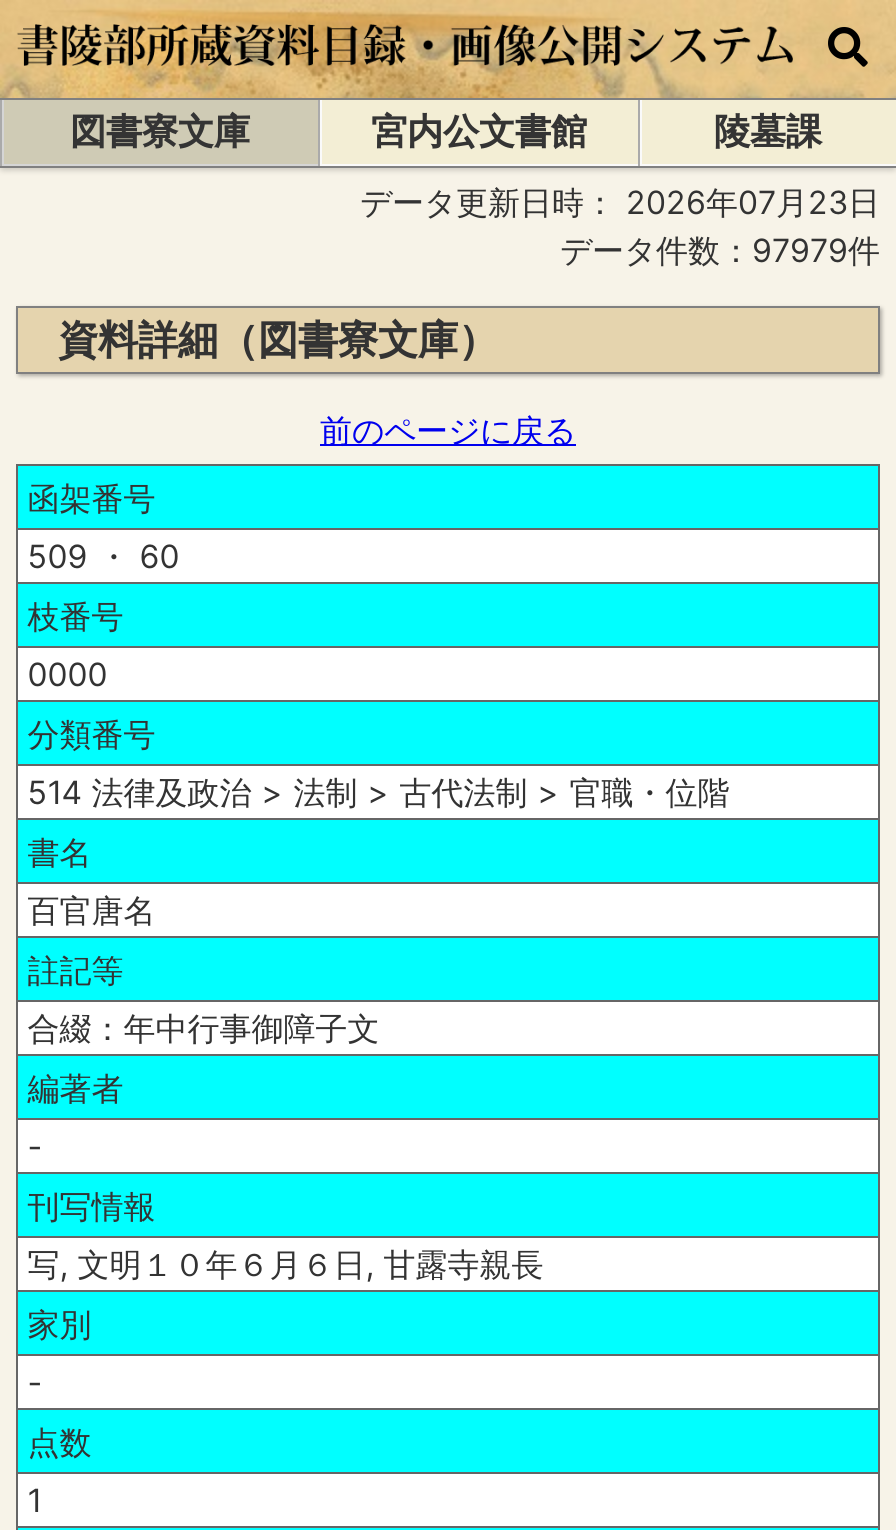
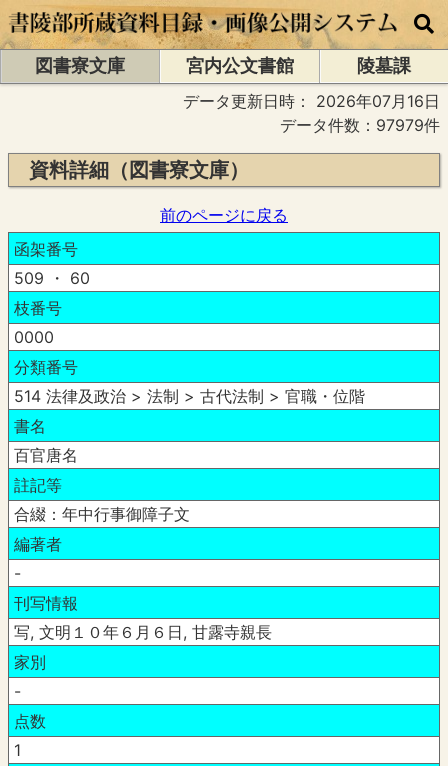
- データ更新日時：2026年07月23日
+ データ更新日時：2026年07月16日
